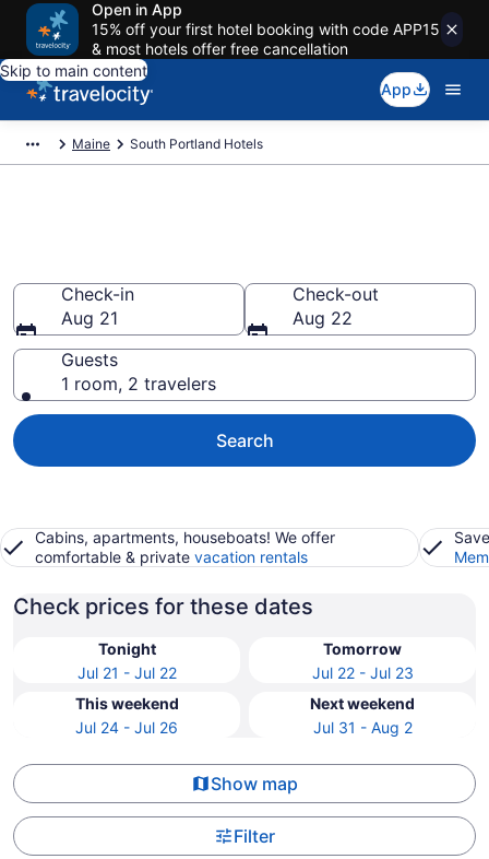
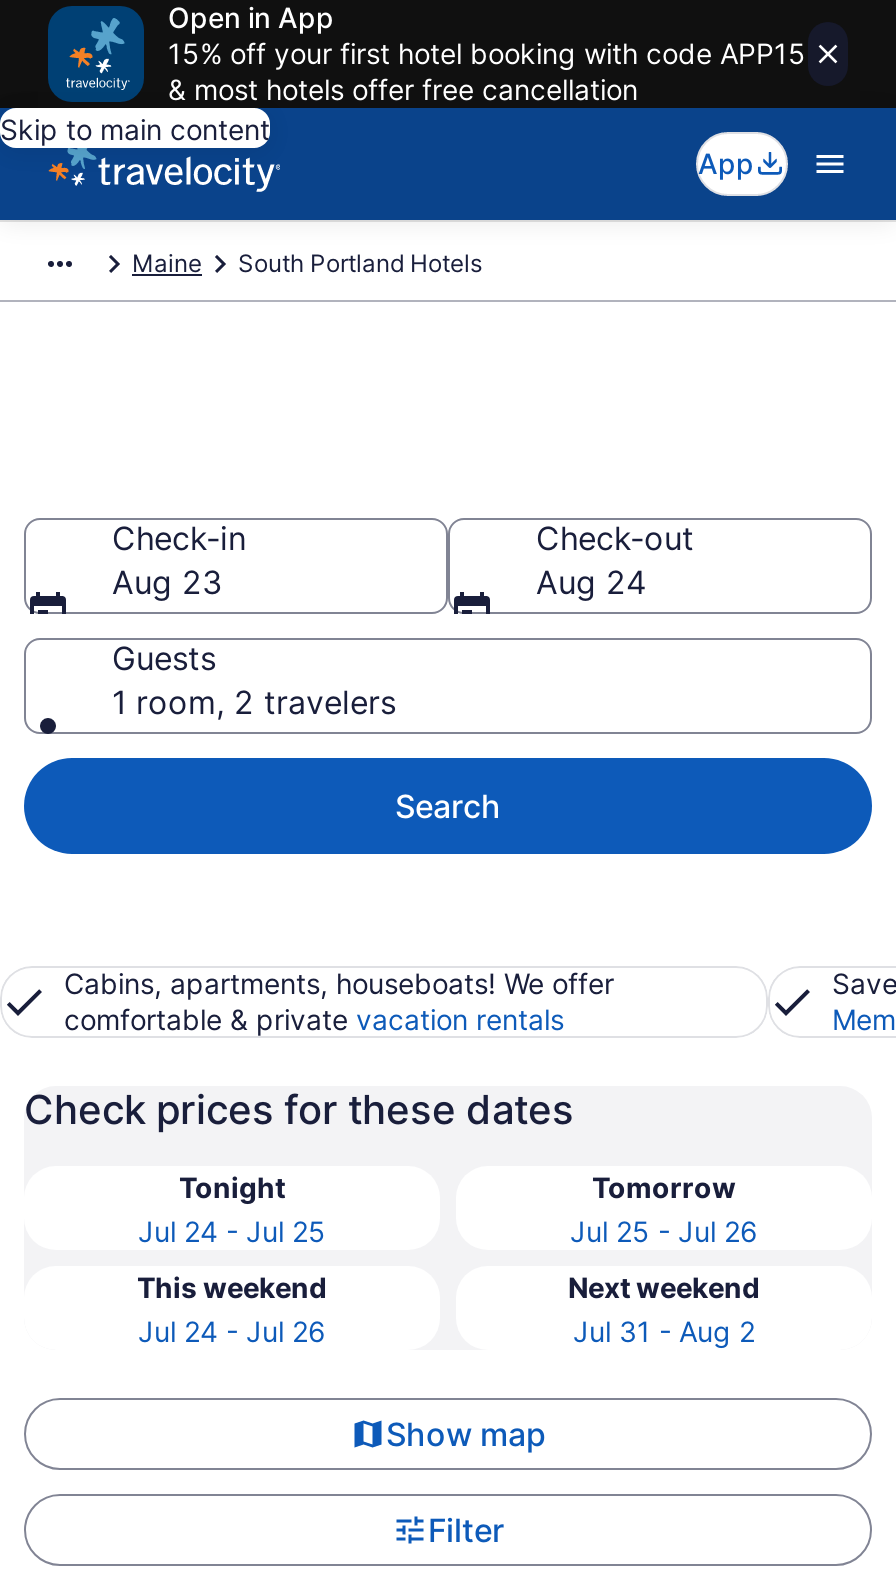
- Aug 21
+ Aug 23

- Aug 22
+ Aug 24

- Jul 21 - Jul 22
+ Jul 24 - Jul 25

- Jul 22 - Jul 23
+ Jul 25 - Jul 26
